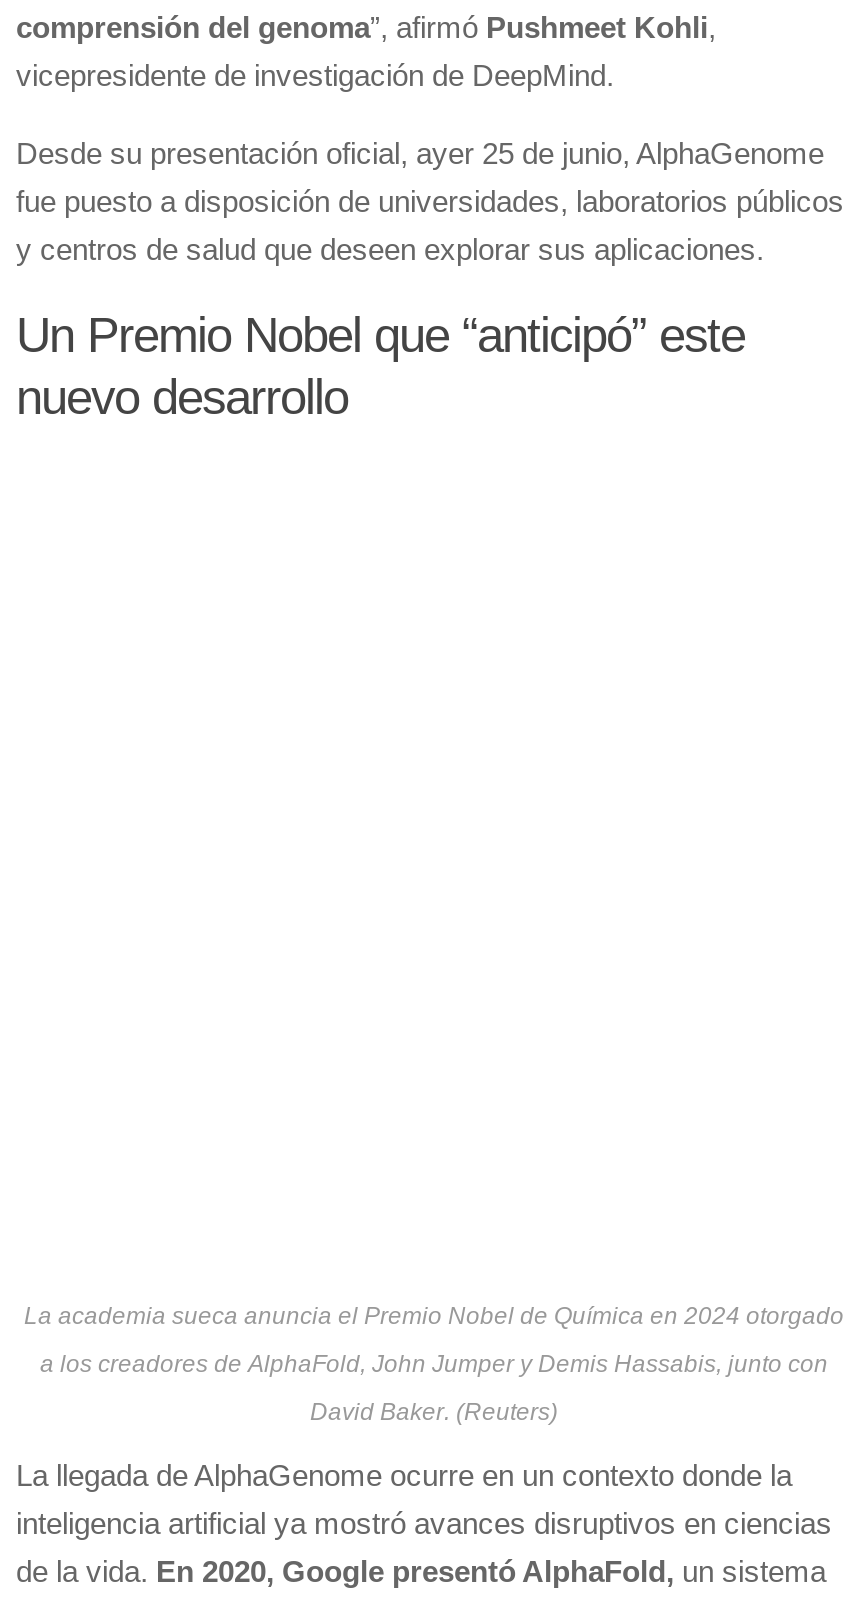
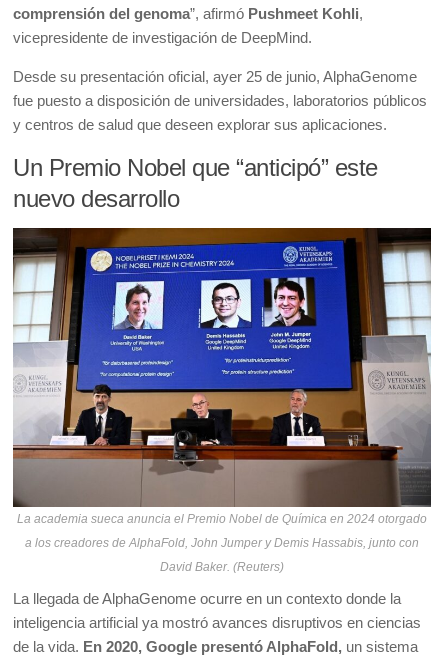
+ [image]
